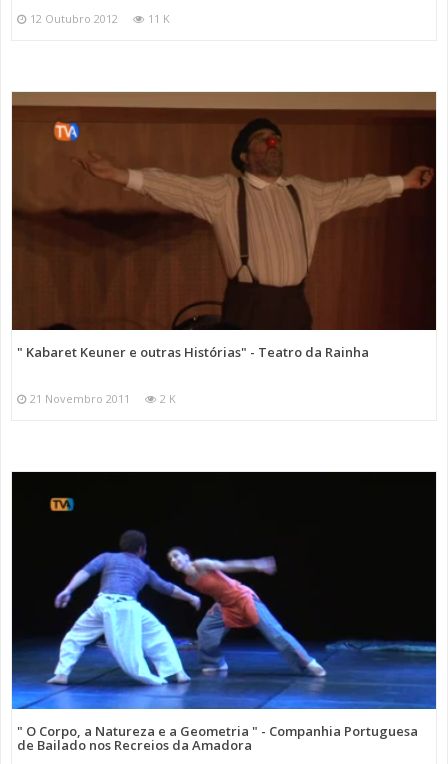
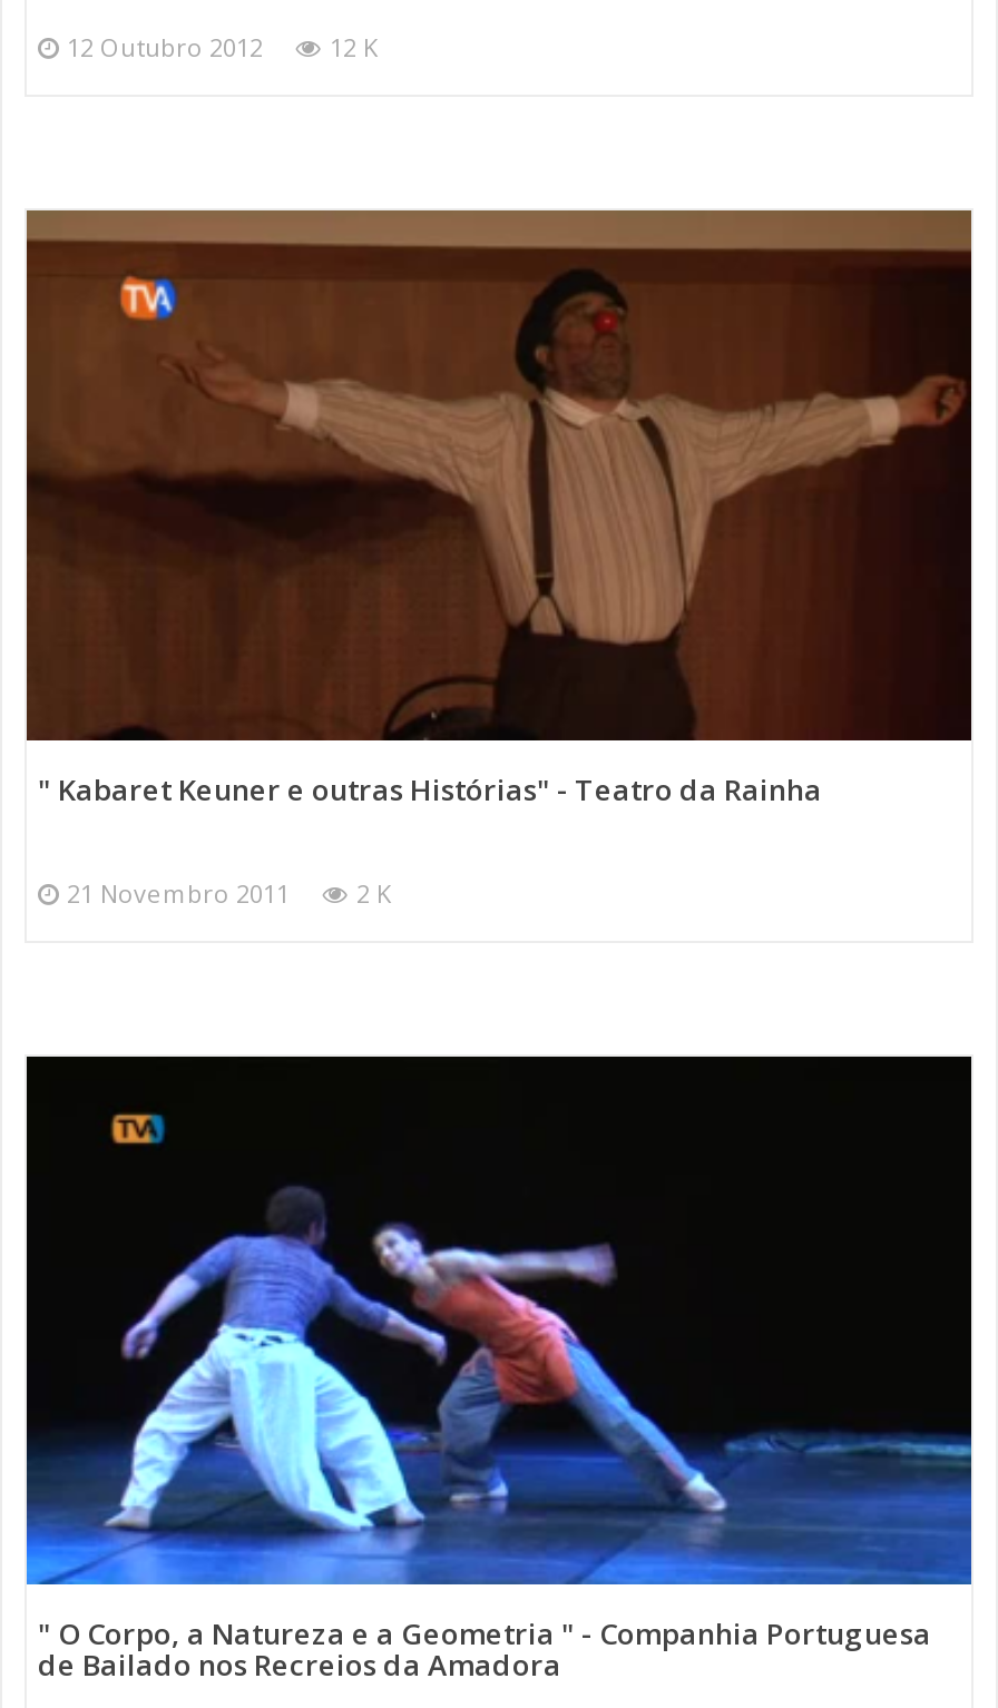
- 12 Outubro 2012 11 K
+ 12 Outubro 2012 12 K
